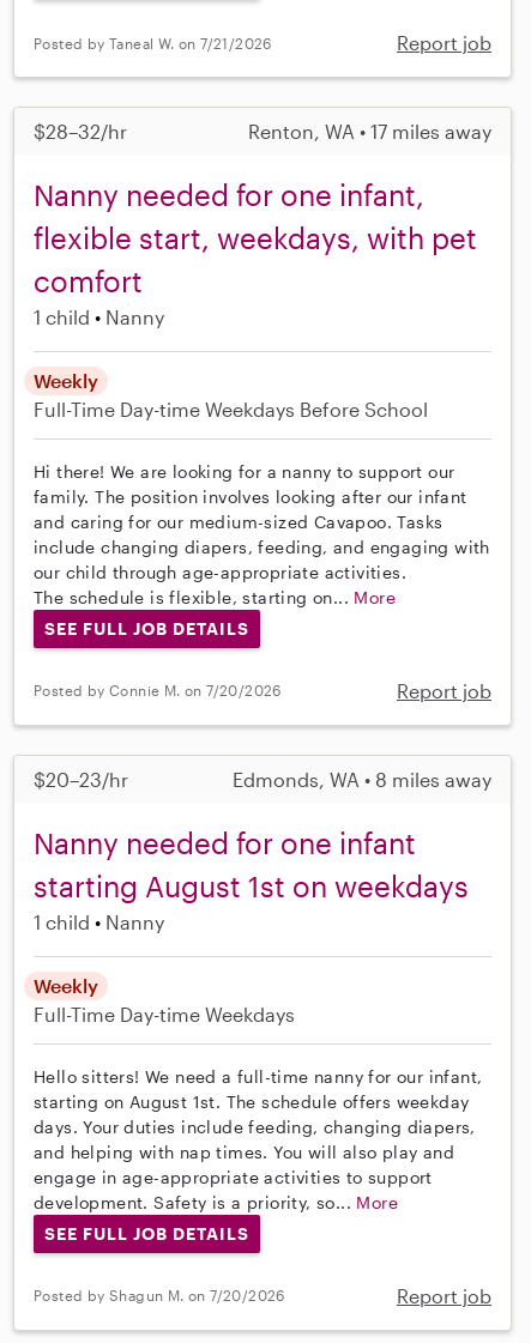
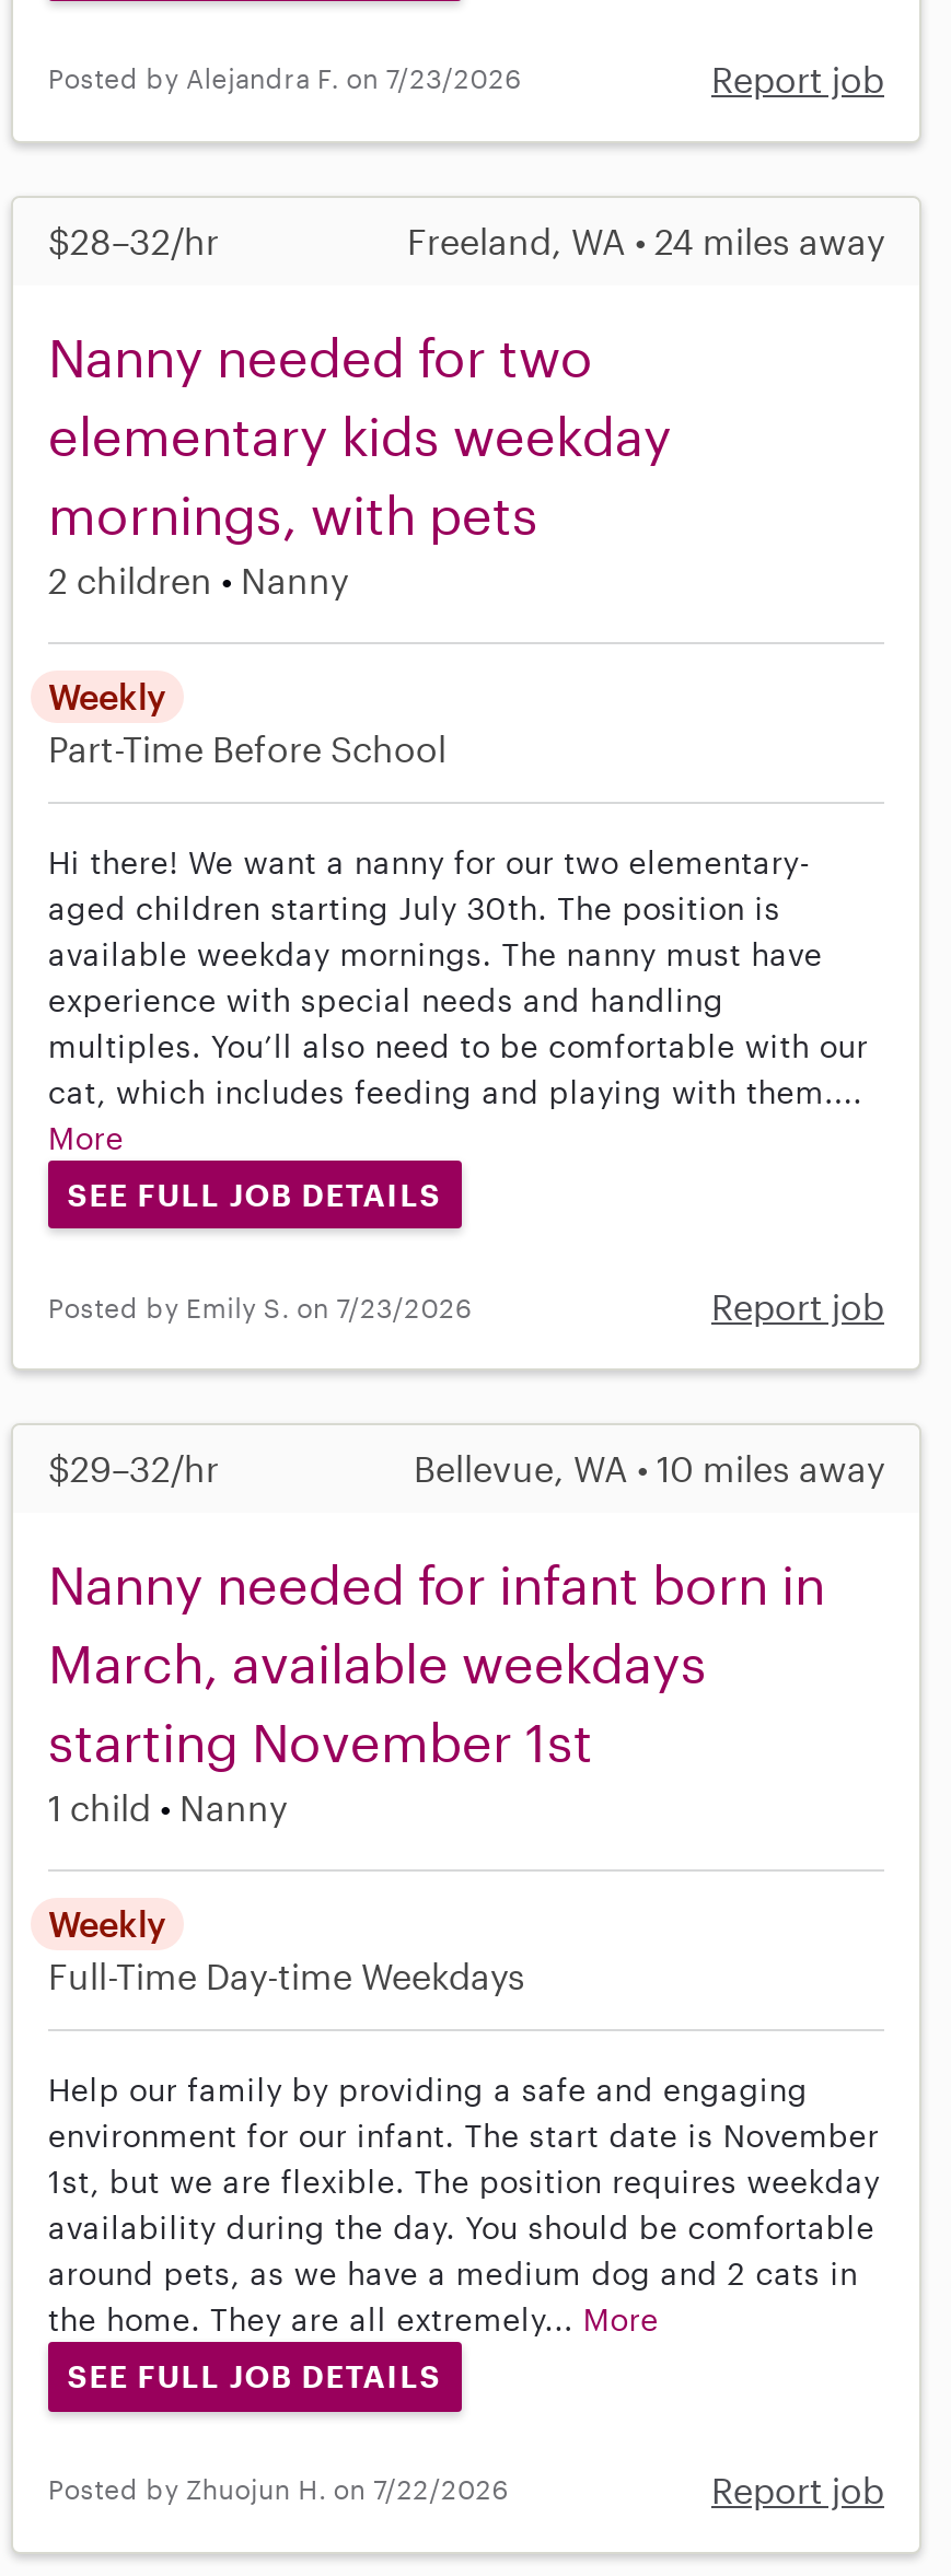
- Posted by Taneal W. on 7/21/2026
+ Posted by Alejandra F. on 7/23/2026

- Renton, WA • 17 miles away
+ Freeland, WA • 24 miles away

- Nanny needed for one infant,
- flexible start, weekdays, with pet
- comfort
- 1 child
+ Nanny needed for two
+ elementary kids weekday
+ mornings, with pets
+ 2 children

- Full-Time Day-time Weekdays Before School
+ Part-Time Before School

- Hi there! We are looking for a nanny to support our
- family. The position involves looking after our infant
- and caring for our medium-sized Cavapoo. Tasks
- include changing diapers, feeding, and engaging with
- our child through age-appropriate activities.
- The schedule is flexible, starting on... More
+ Hi there! We want a nanny for our two elementary-
+ aged children starting July 30th. The position is
+ available weekday mornings. The nanny must have
+ experience with special needs and handling
+ multiples. You’ll also need to be comfortable with our
+ cat, which includes feeding and playing with them....
+ More

- Posted by Connie M. on 7/20/2026
+ Posted by Emily S. on 7/23/2026

- $20–23/hr
- Edmonds, WA • 8 miles away
+ $29–32/hr
+ Bellevue, WA • 10 miles away

- Nanny needed for one infant
- starting August 1st on weekdays
+ Nanny needed for infant born in
+ March, available weekdays
+ starting November 1st

- Hello sitters! We need a full-time nanny for our infant,
- starting on August 1st. The schedule offers weekday
- days. Your duties include feeding, changing diapers,
- and helping with nap times. You will also play and
- engage in age-appropriate activities to support
- development. Safety is a priority, so... More
+ Help our family by providing a safe and engaging
+ environment for our infant. The start date is November
+ 1st, but we are flexible. The position requires weekday
+ availability during the day. You should be comfortable
+ around pets, as we have a medium dog and 2 cats in
+ the home. They are all extremely... More

- Posted by Shagun M. on 7/20/2026
+ Posted by Zhuojun H. on 7/22/2026
